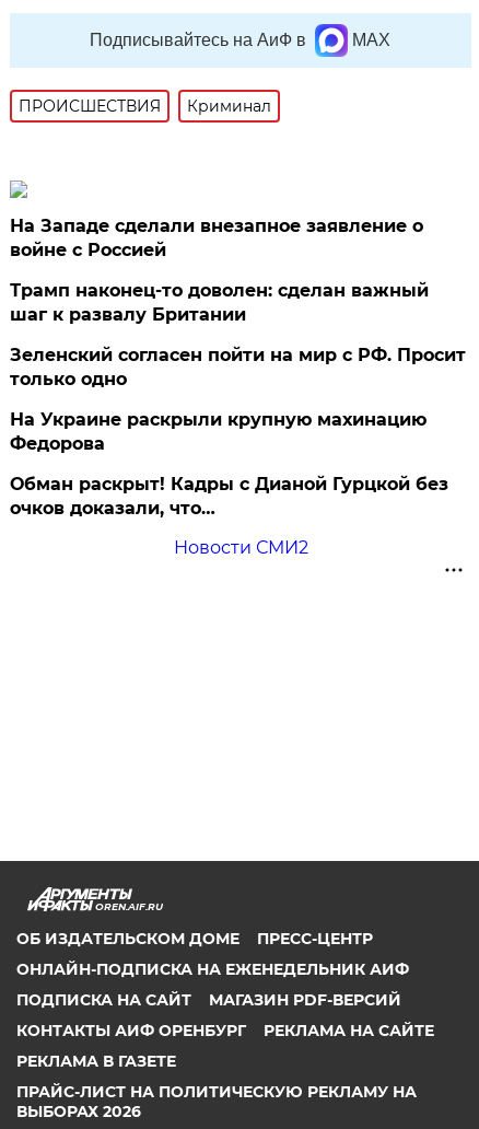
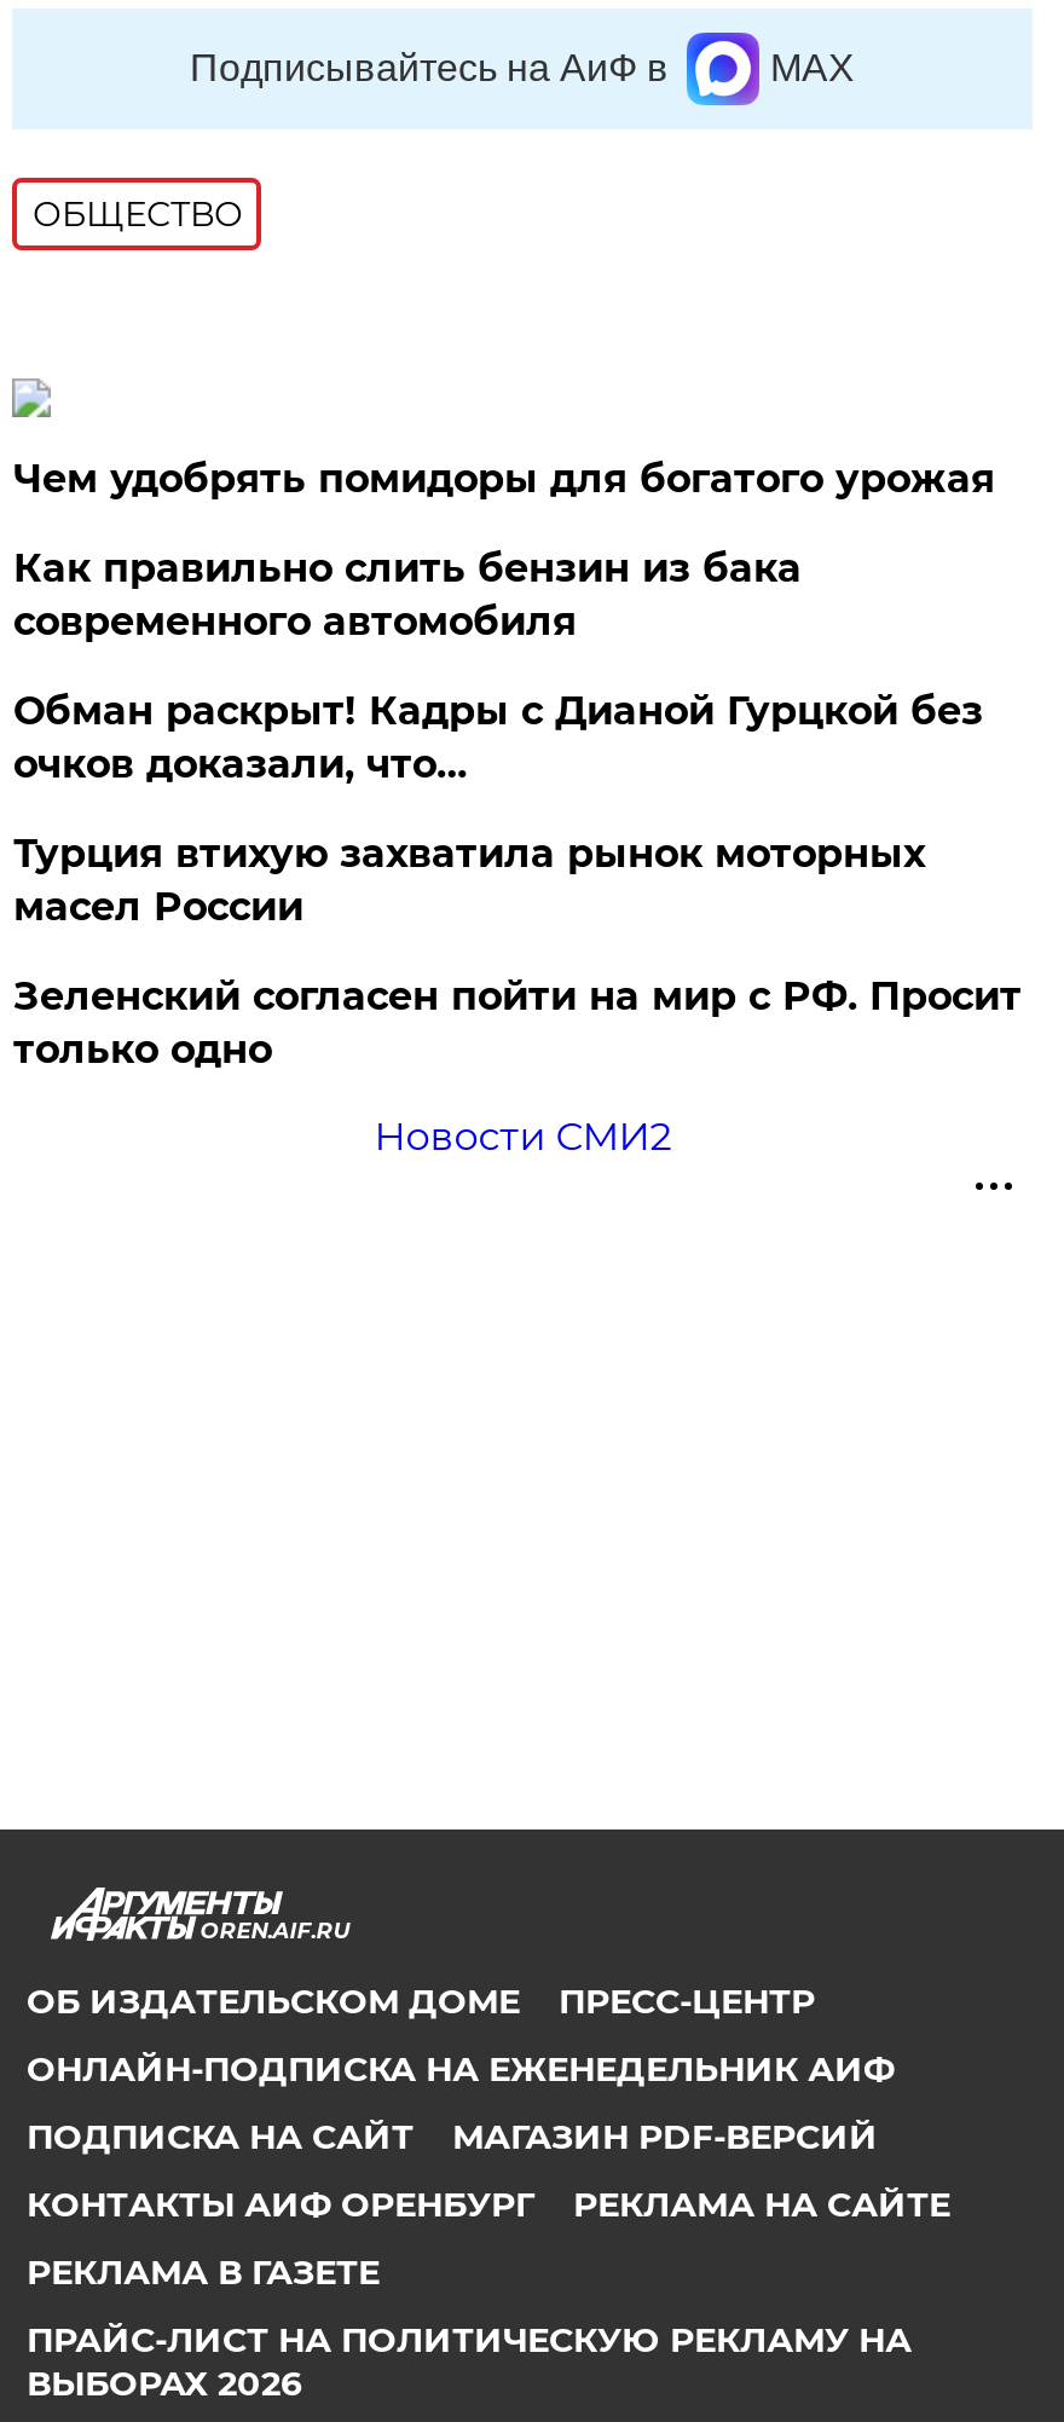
- ПРОИСШЕСТВИЯ
- Криминал
+ ОБЩЕСТВО

- На Западе сделали внезапное заявление о
- войне с Россией
- Трамп наконец-то доволен: сделан важный
- шаг к развалу Британии
+ Чем удобрять помидоры для богатого урожая
+ Как правильно слить бензин из бака
+ современного автомобиля
+ Турция втихую захватила рынок моторных
+ масел России

moved down: Зеленский согласен пойти на мир с РФ. Просит | только одно

- На Украине раскрыли крупную махинацию
- Федорова

moved up: Обман раскрыт! Кадры с Дианой Гурцкой без | очков доказали, что…
